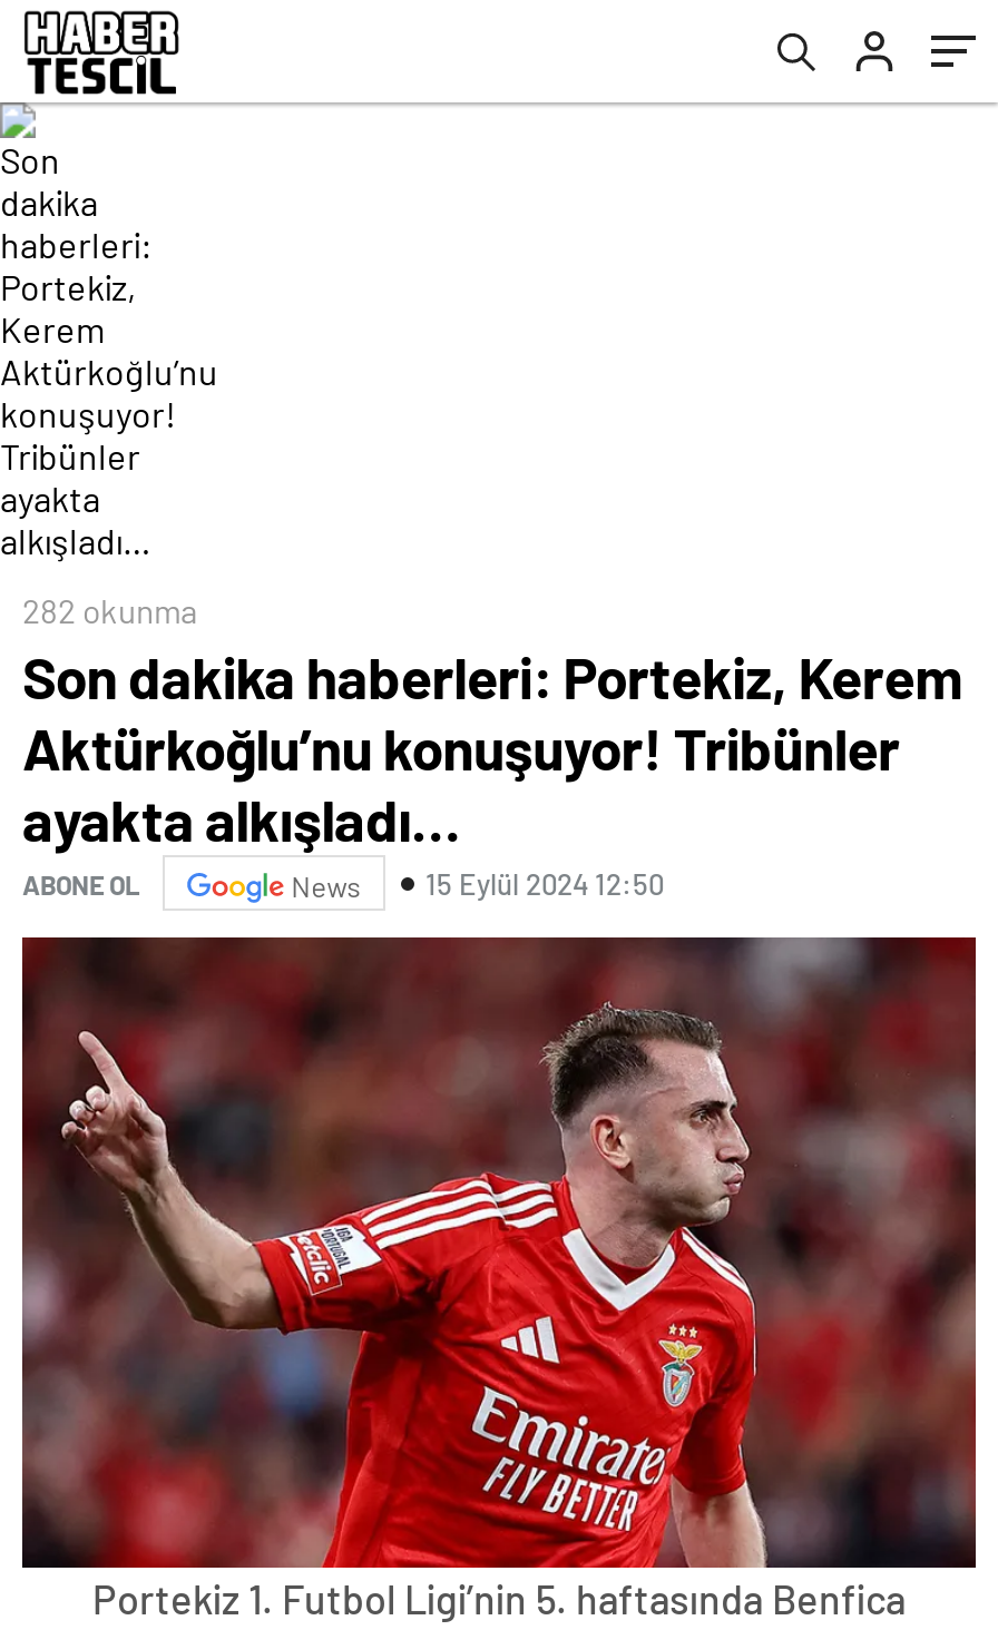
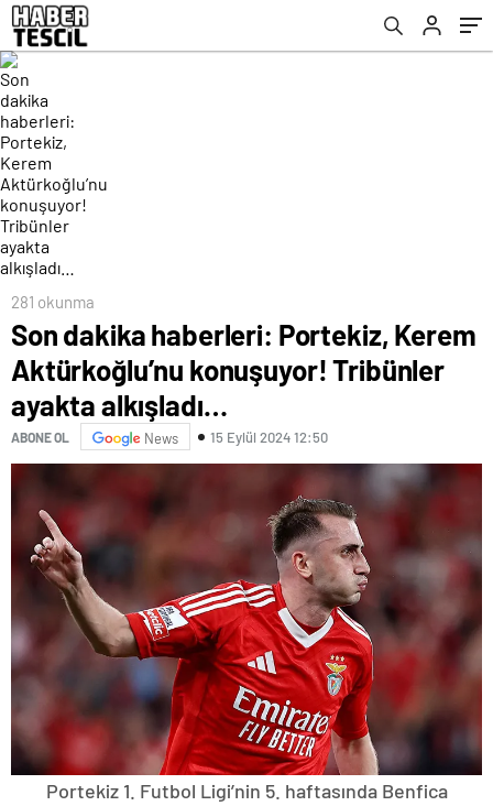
- 282 okunma
+ 281 okunma
